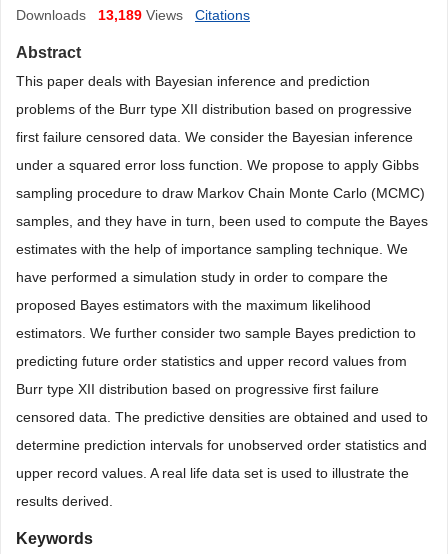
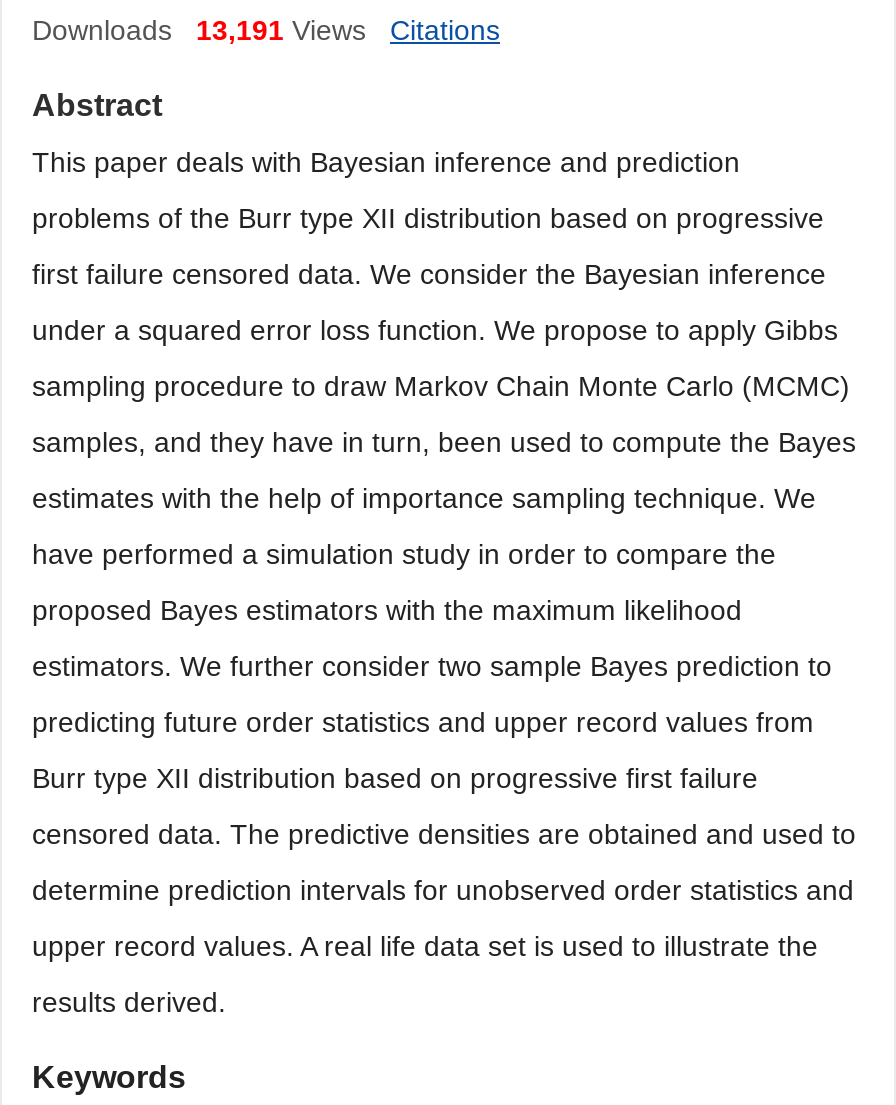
- Downloads 13,189 Views
+ Downloads 13,191 Views
